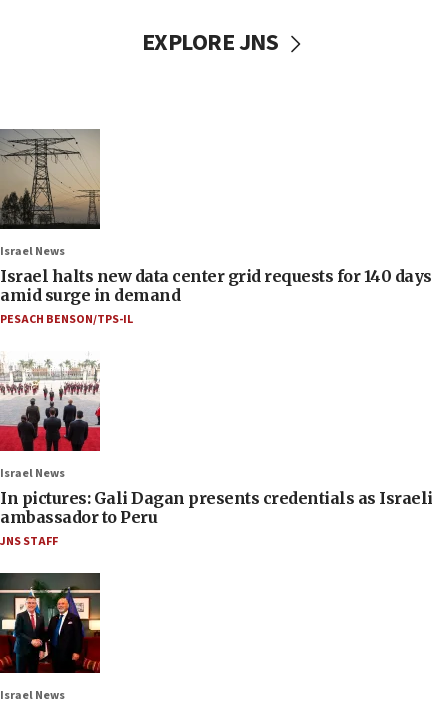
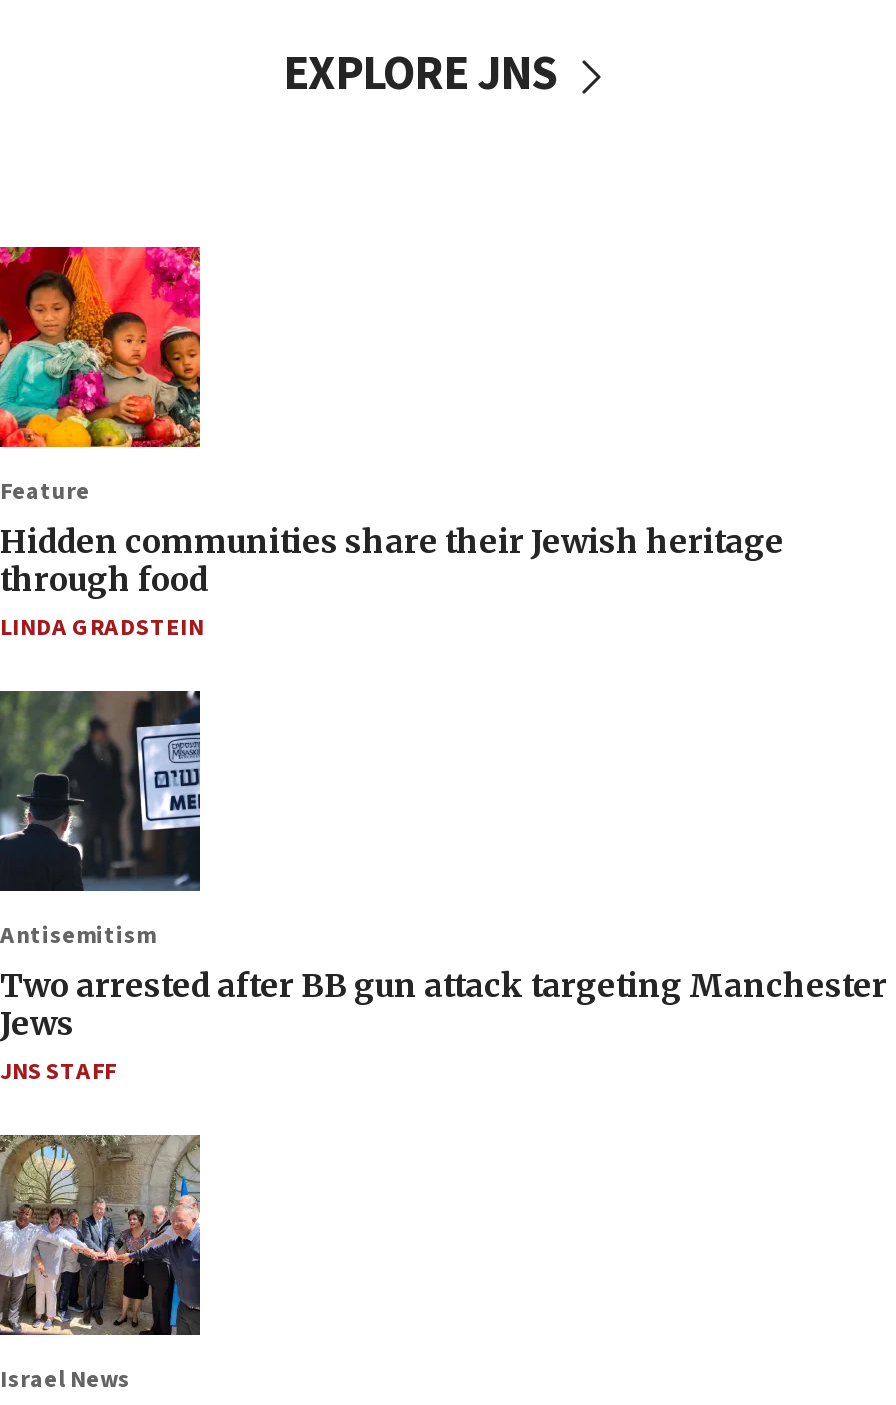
- [image]
- Israel News
- Israel halts new data center grid requests for 140 days
- amid surge in demand
- PESACH BENSON/TPS-IL
+ [image]
+ Feature
+ Hidden communities share their Jewish heritage
+ through food
+ LINDA GRADSTEIN

- [image]
- Israel News
- In pictures: Gali Dagan presents credentials as Israeli
- ambassador to Peru
+ [image]
+ Antisemitism
+ Two arrested after BB gun attack targeting Manchester
+ Jews

- [image]
+ [image]
